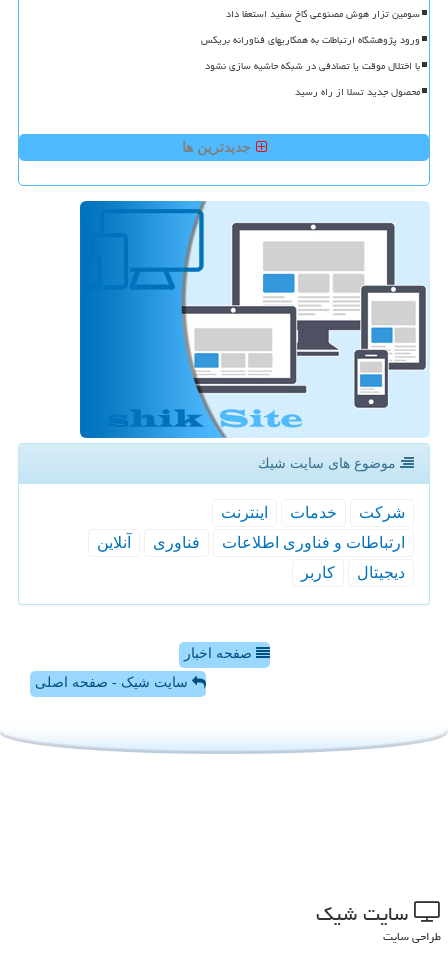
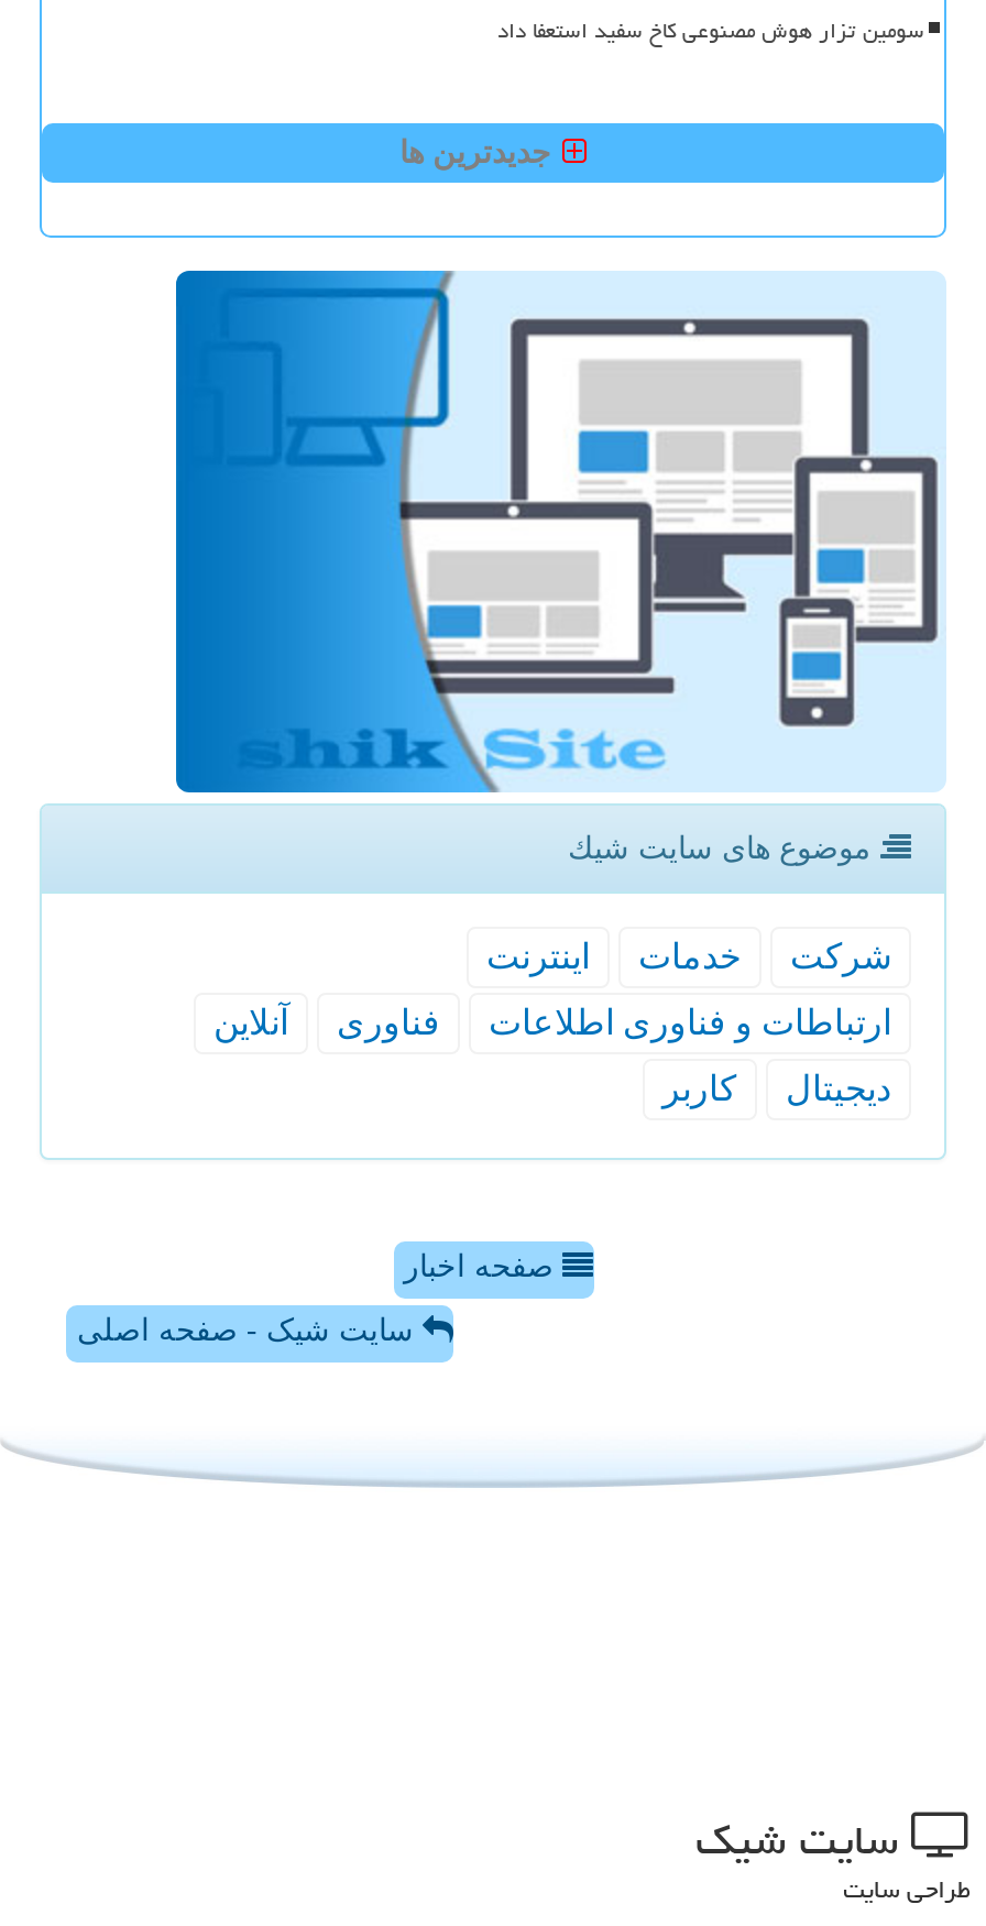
- ورود پژوهشگاه ارتباطات به همکاریهای فناورانه بریکس
- با اختلال موقت یا تصادفی در شبکه حاشیه سازی نشود
- محصول جدید تسلا از راه رسید
